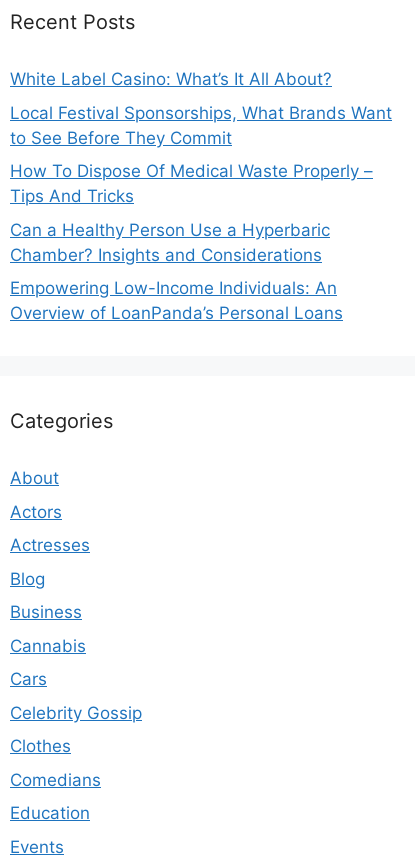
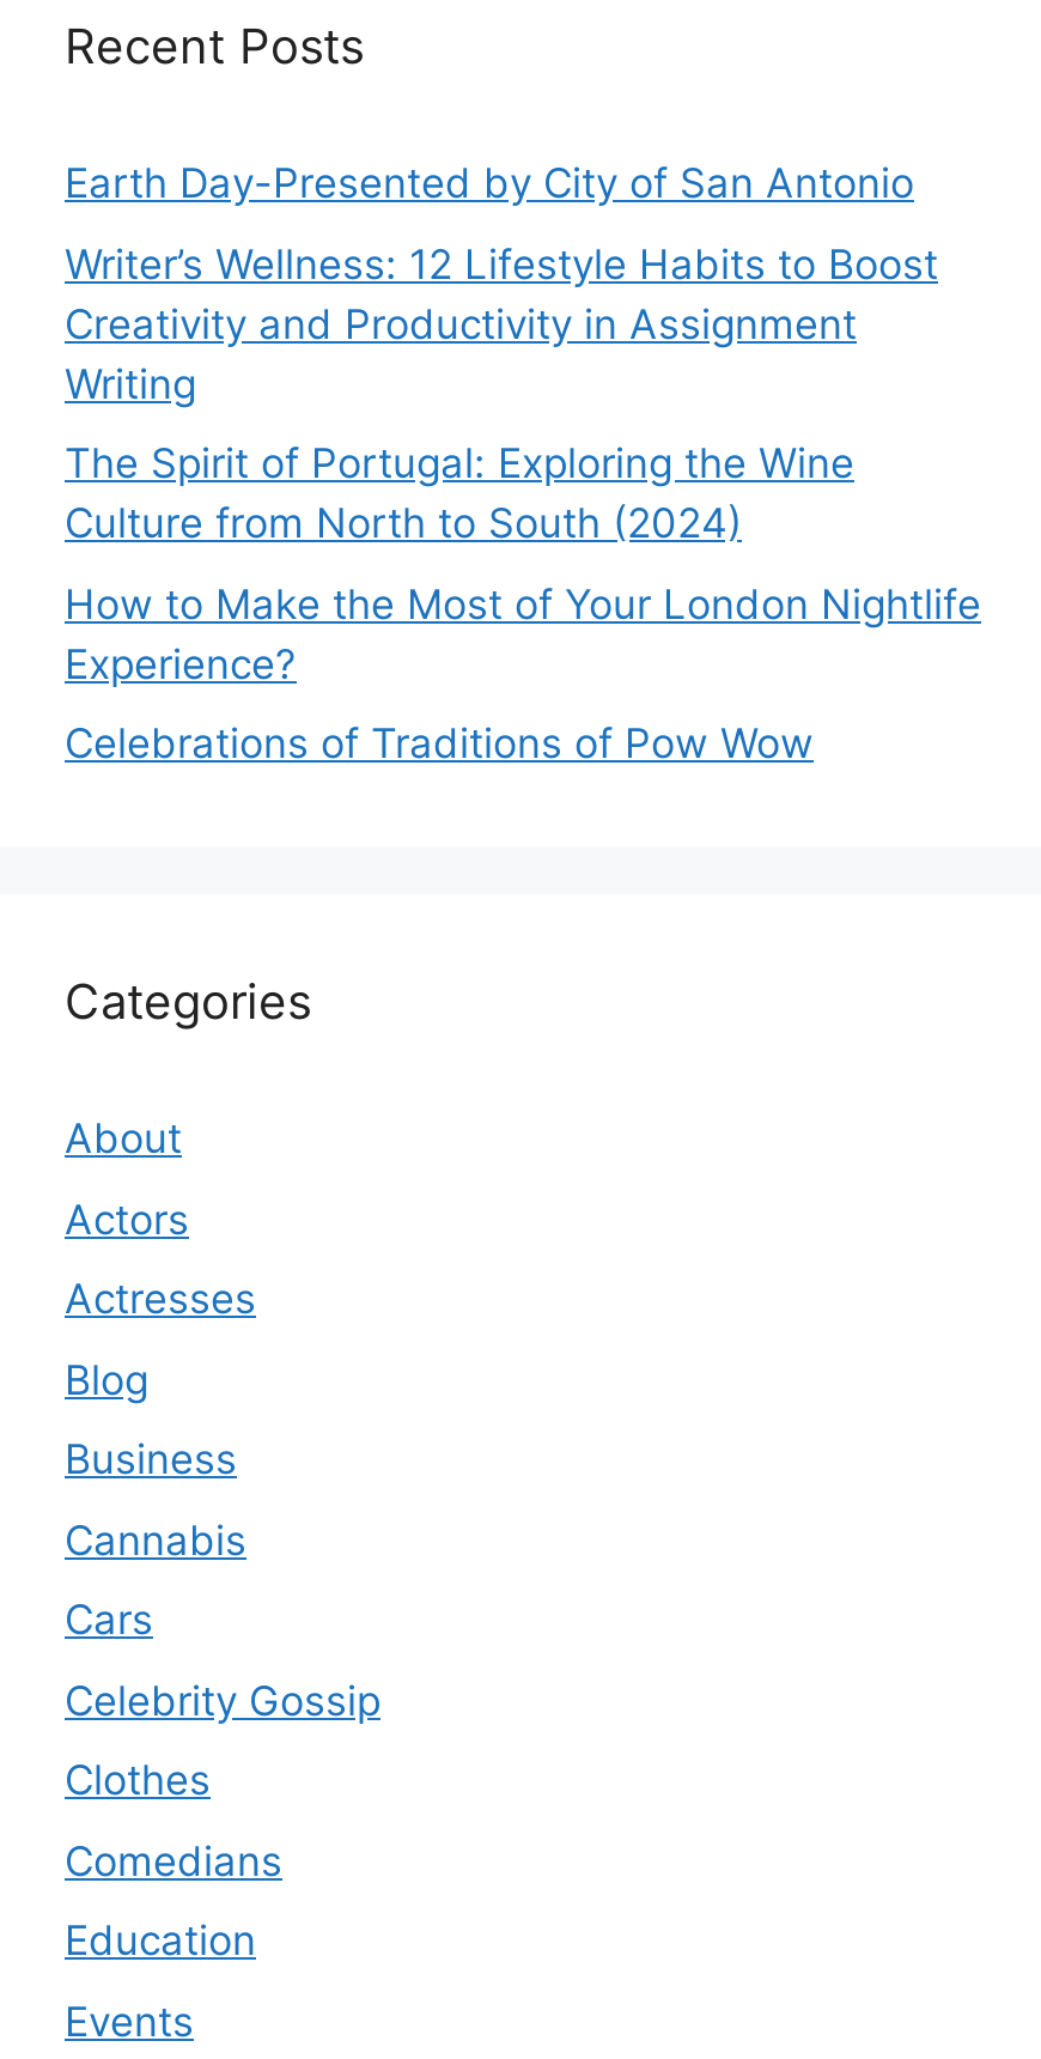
- White Label Casino: What’s It All About?
+ Earth Day-Presented by City of San Antonio

- Local Festival Sponsorships, What Brands Want
- to See Before They Commit
+ Writer’s Wellness: 12 Lifestyle Habits to Boost
+ Creativity and Productivity in Assignment
+ Writing

- How To Dispose Of Medical Waste Properly –
- Tips And Tricks
+ The Spirit of Portugal: Exploring the Wine
+ Culture from North to South (2024)

- Can a Healthy Person Use a Hyperbaric
- Chamber? Insights and Considerations
+ How to Make the Most of Your London Nightlife
+ Experience?

- Empowering Low-Income Individuals: An
- Overview of LoanPanda’s Personal Loans
+ Celebrations of Traditions of Pow Wow
